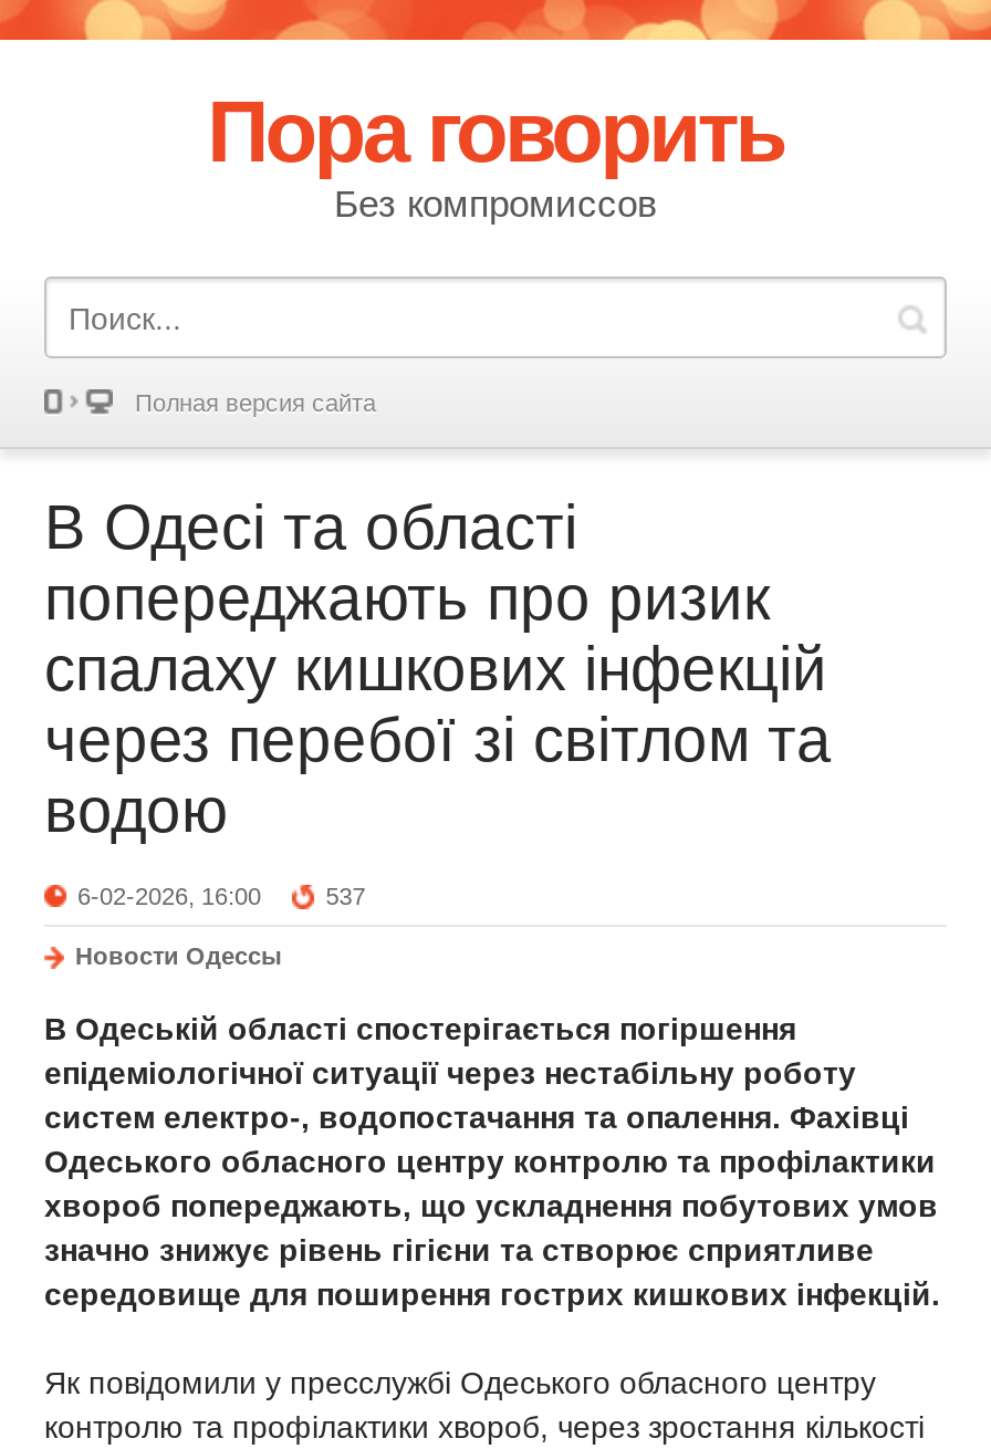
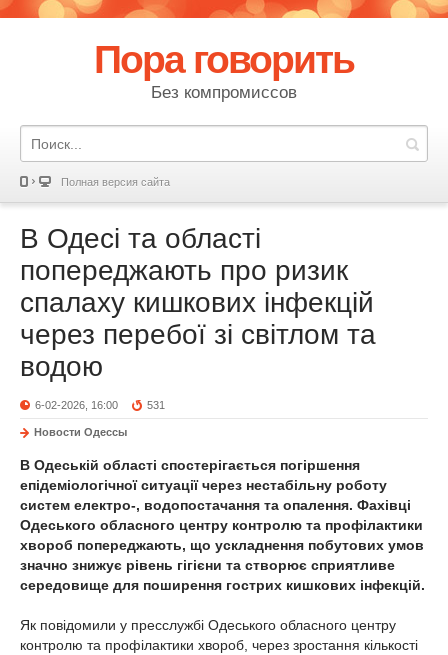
- 537
+ 531
